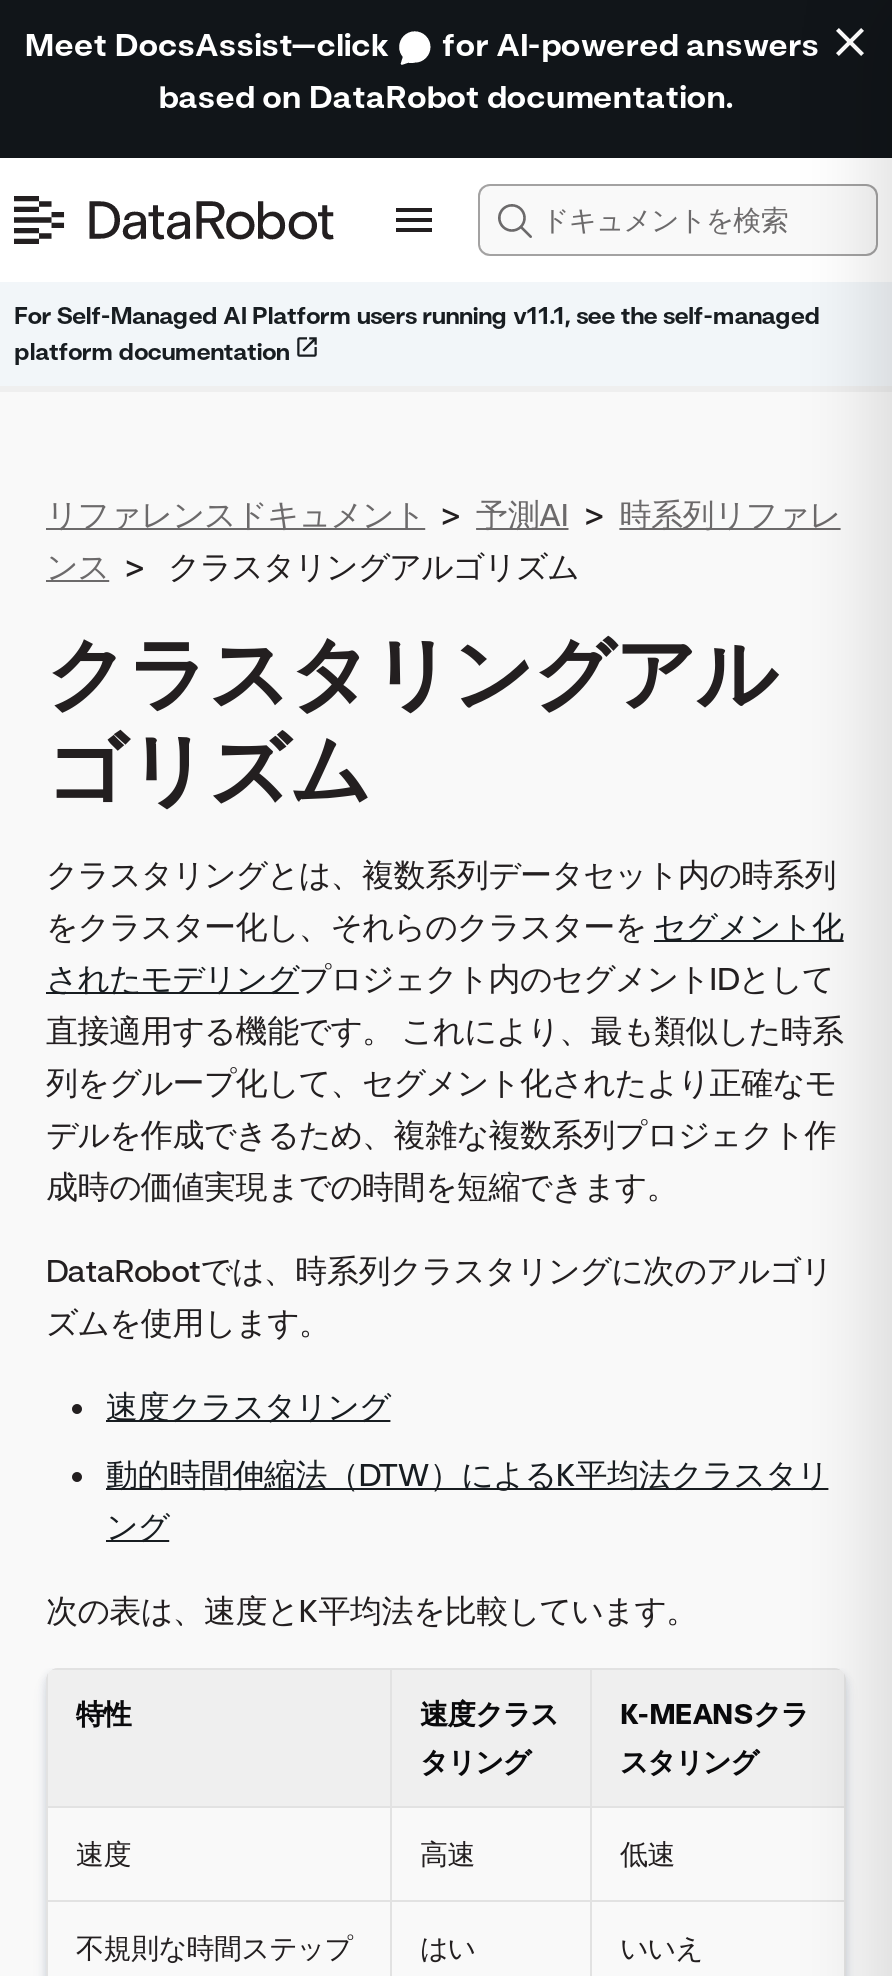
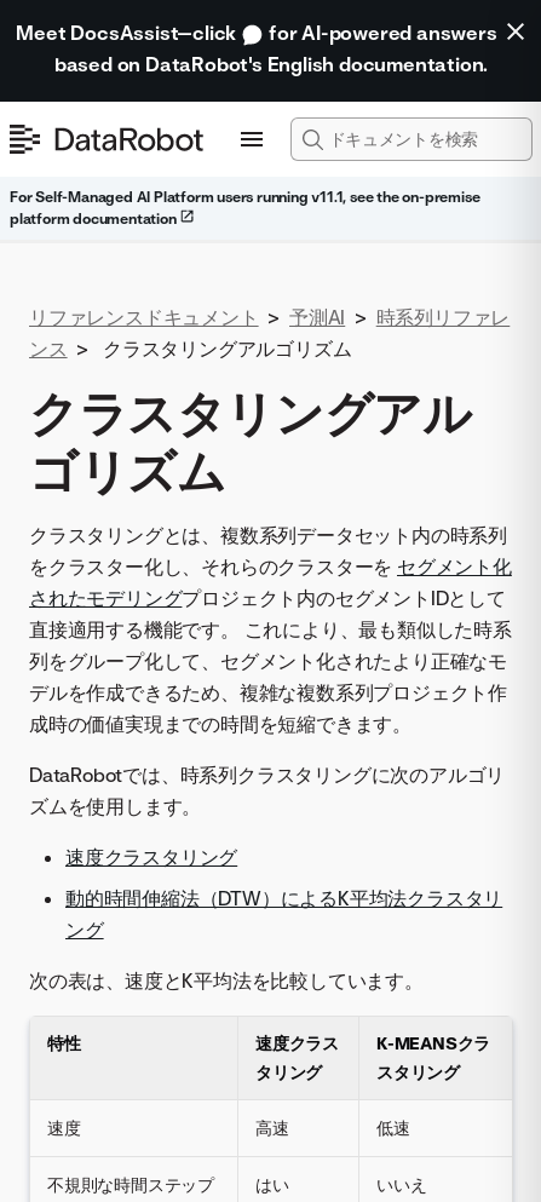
- based on DataRobot documentation.
+ based on DataRobot's English documentation.

- For Self-Managed AI Platform users running v11.1, see the self-managed
+ For Self-Managed AI Platform users running v11.1, see the on-premise
